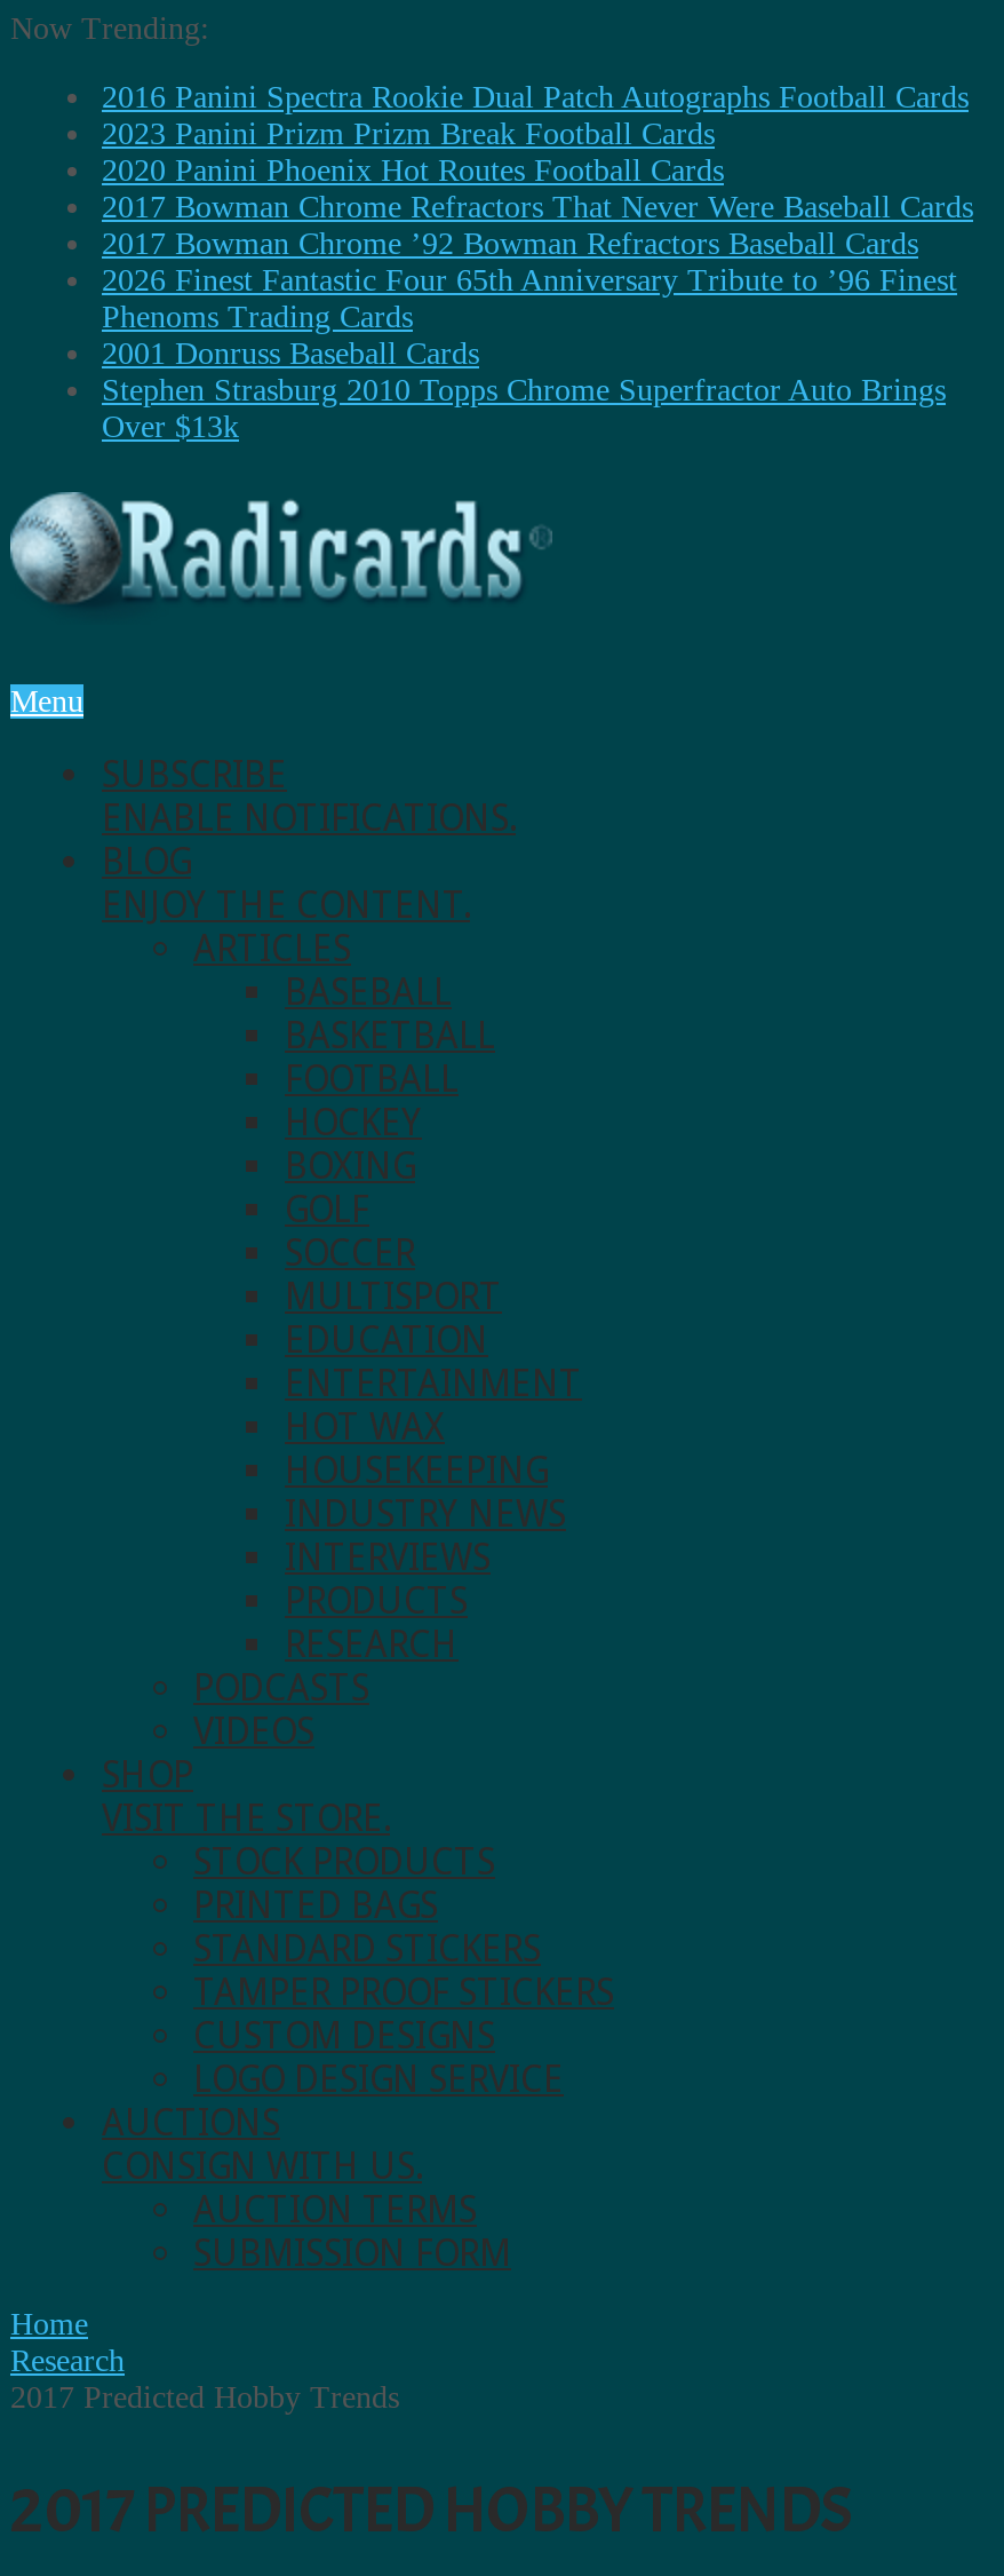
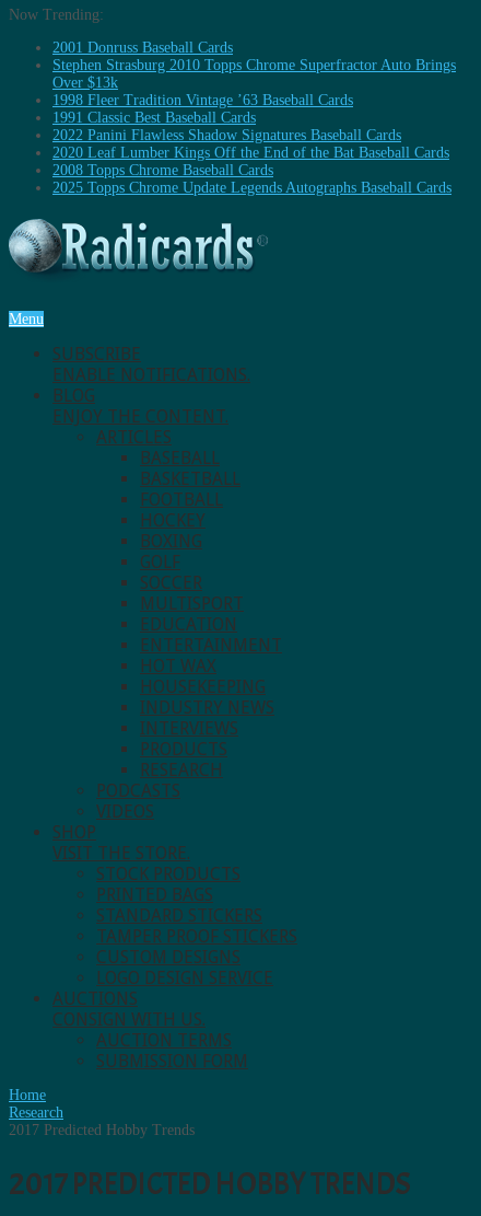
- 2016 Panini Spectra Rookie Dual Patch Autographs Football Cards
- 2023 Panini Prizm Prizm Break Football Cards
- 2020 Panini Phoenix Hot Routes Football Cards
- 2017 Bowman Chrome Refractors That Never Were Baseball Cards
- 2017 Bowman Chrome ’92 Bowman Refractors Baseball Cards
- 2026 Finest Fantastic Four 65th Anniversary Tribute to ’96 Finest
- Phenoms Trading Cards

moved up: 2001 Donruss Baseball Cards | Stephen Strasburg 2010 Topps Chrome Superfractor Auto Brings | Over $13k

+ 1998 Fleer Tradition Vintage ’63 Baseball Cards
+ 1991 Classic Best Baseball Cards
+ 2022 Panini Flawless Shadow Signatures Baseball Cards
+ 2020 Leaf Lumber Kings Off the End of the Bat Baseball Cards
+ 2008 Topps Chrome Baseball Cards
+ 2025 Topps Chrome Update Legends Autographs Baseball Cards
